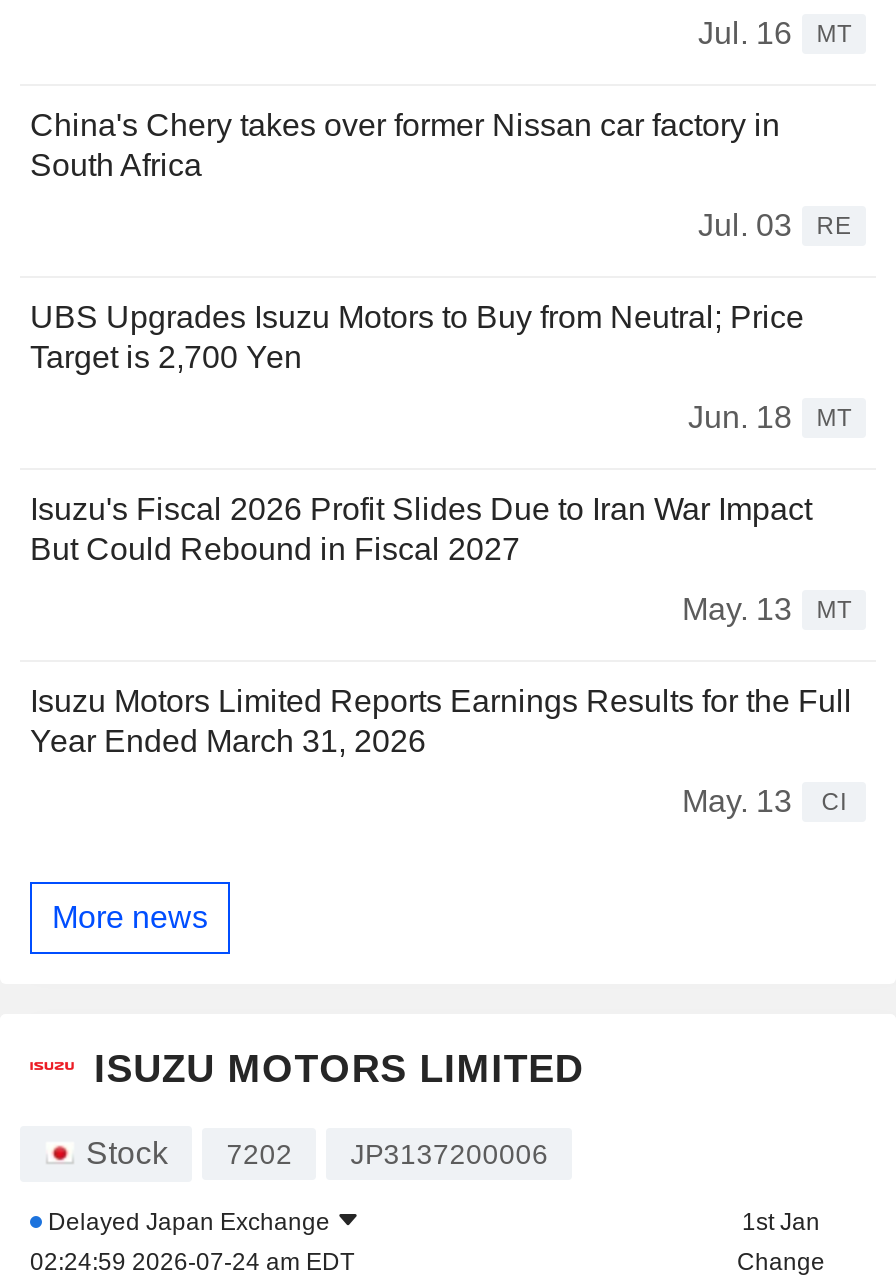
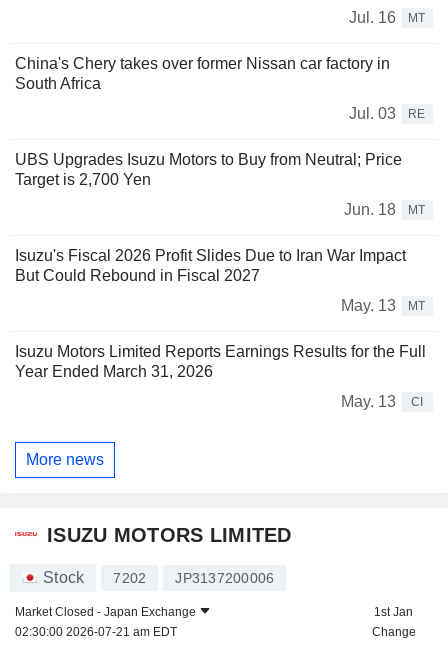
- Delayed Japan Exchange
- 02:24:59 2026-07-24 am EDT
+ Market Closed - Japan Exchange
+ 02:30:00 2026-07-21 am EDT
